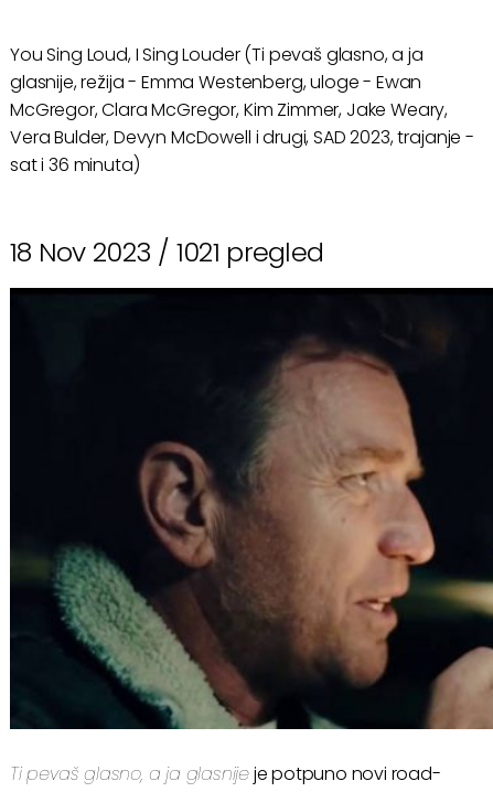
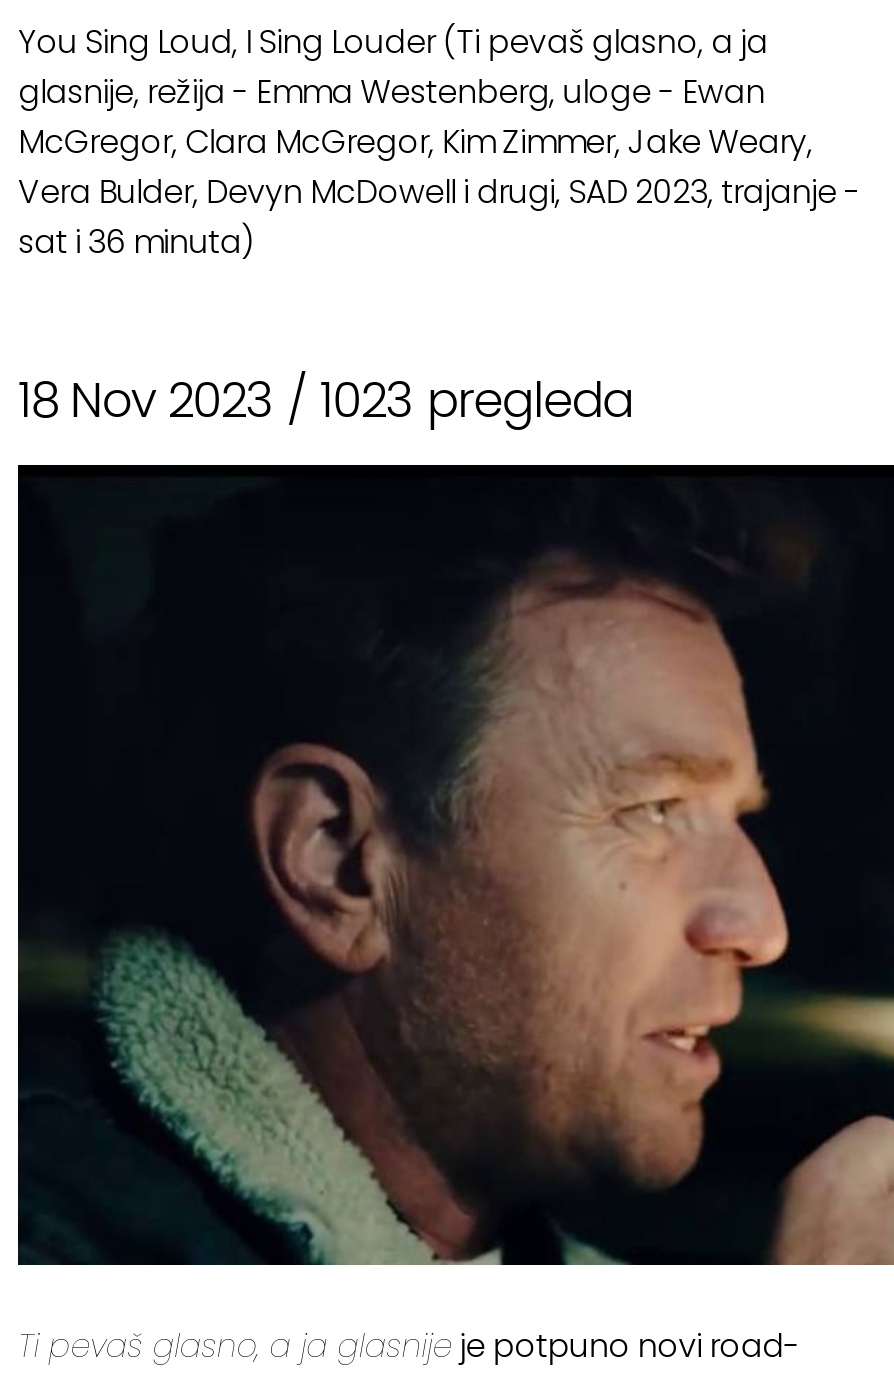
- 18 Nov 2023 / 1021 pregled
+ 18 Nov 2023 / 1023 pregleda
